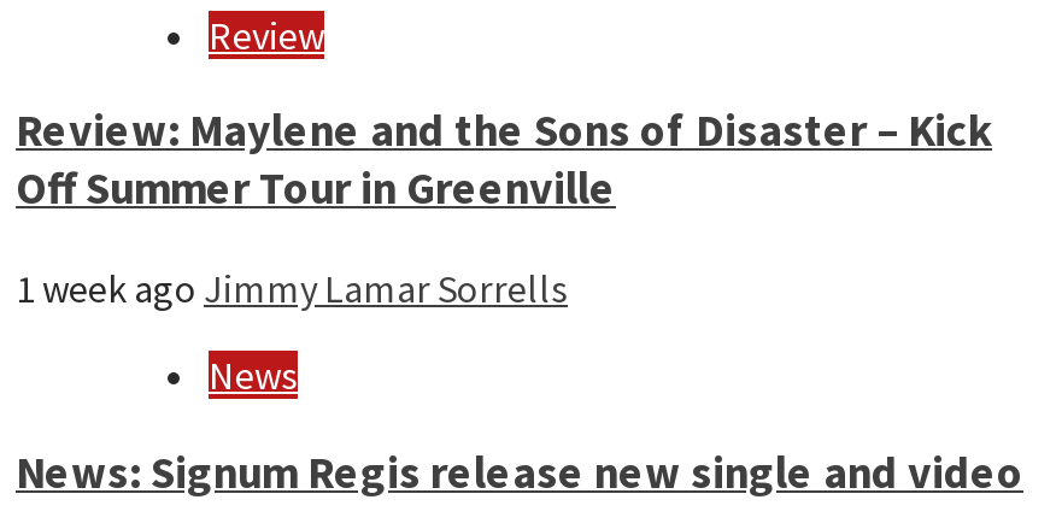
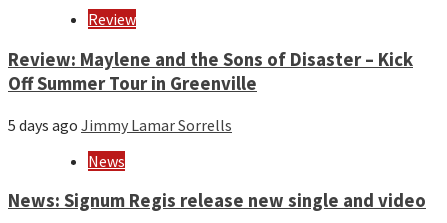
- 1 week ago Jimmy Lamar Sorrells
+ 5 days ago Jimmy Lamar Sorrells
